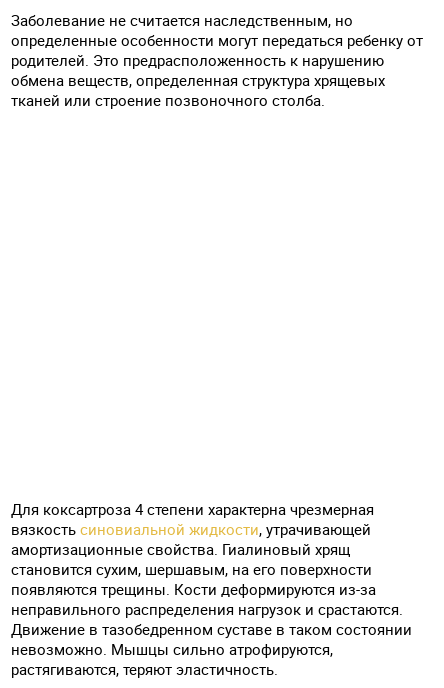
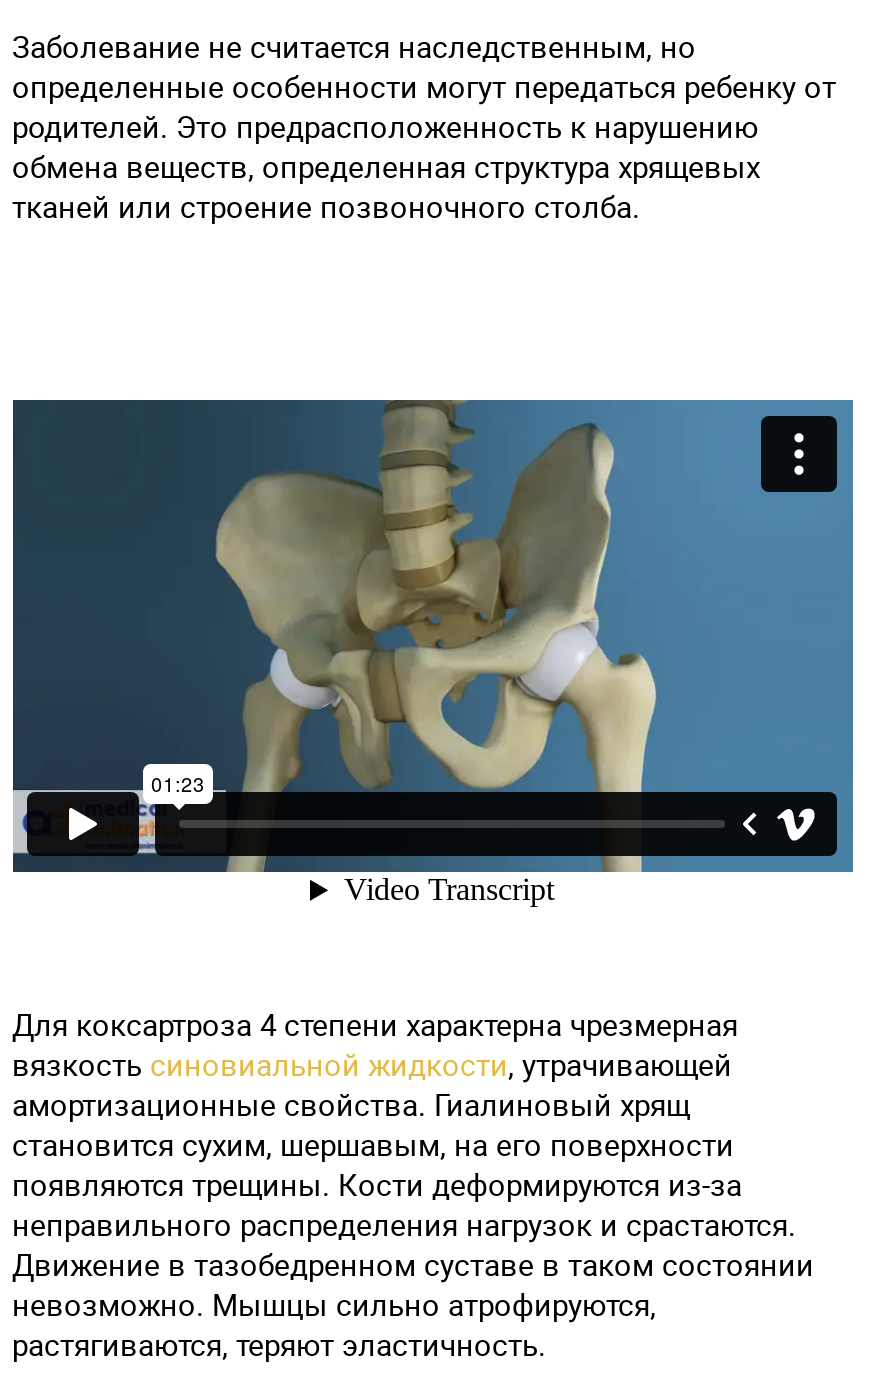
+ [image]
